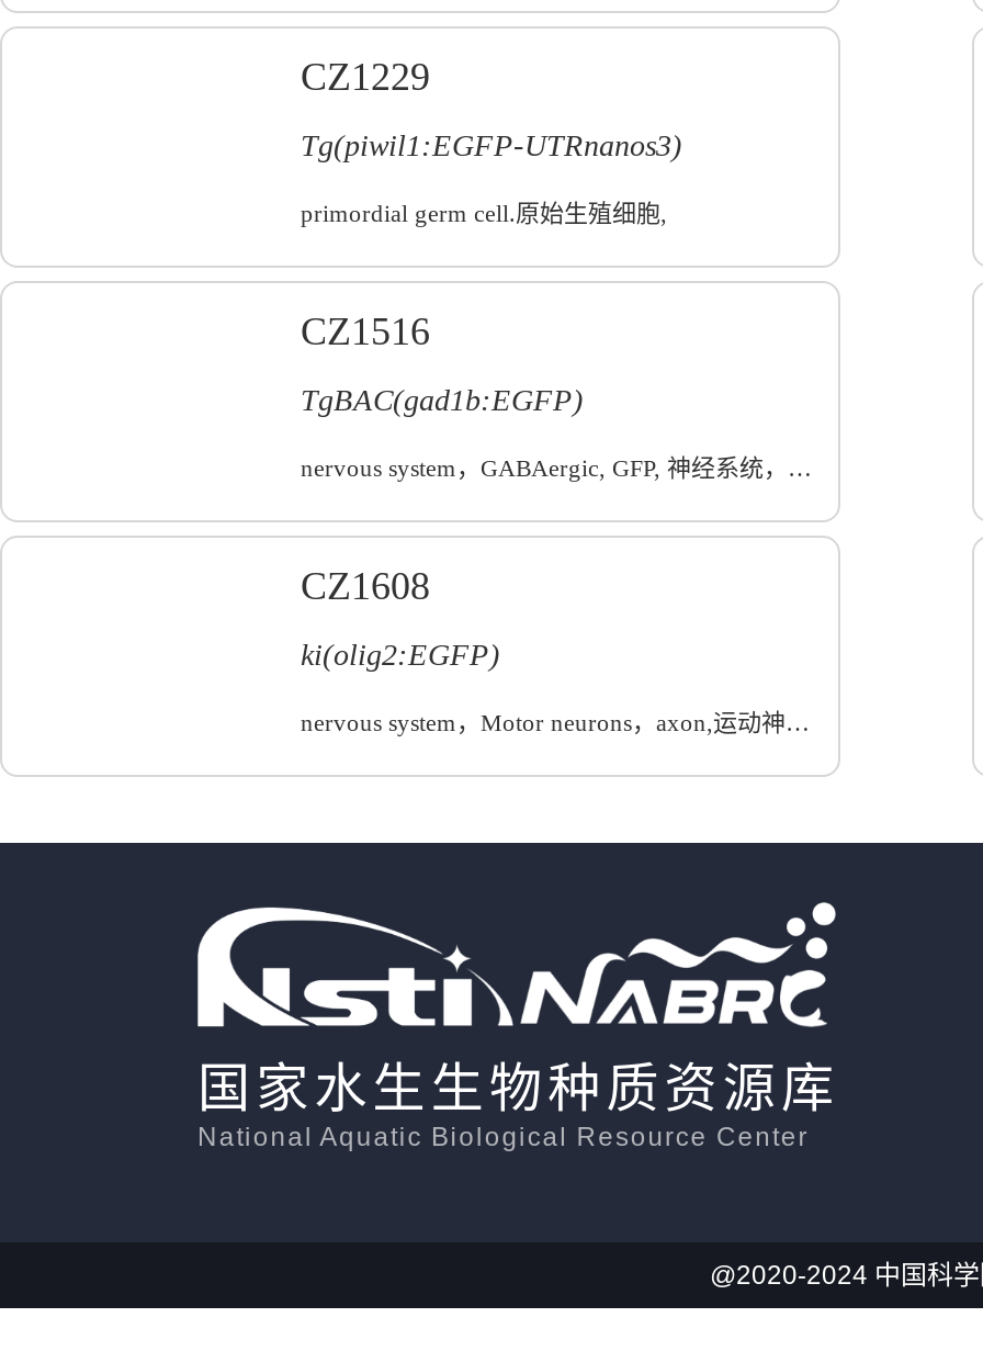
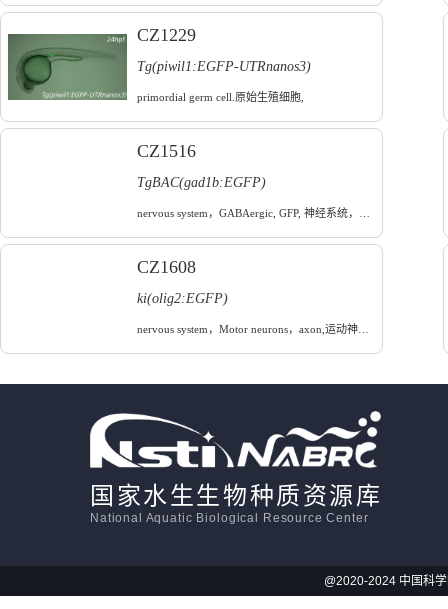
+ [image]
